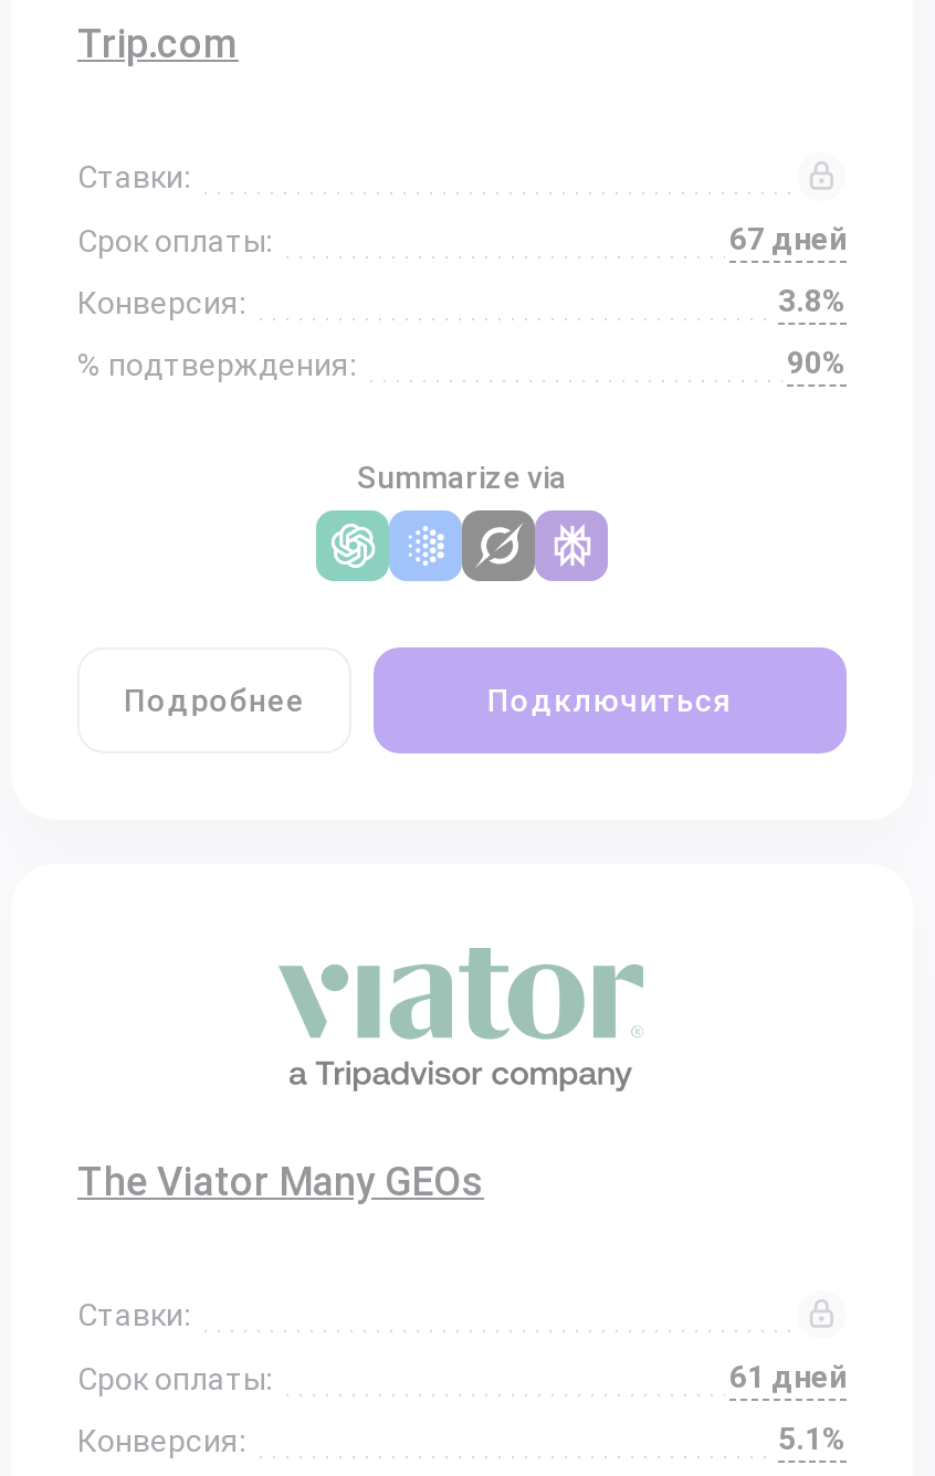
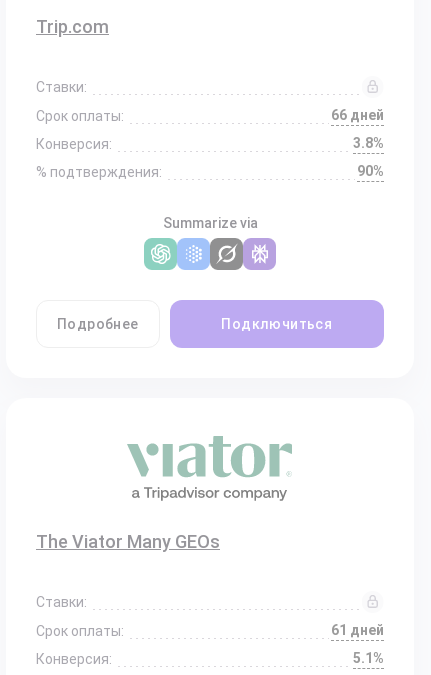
- 67 дней
+ 66 дней
